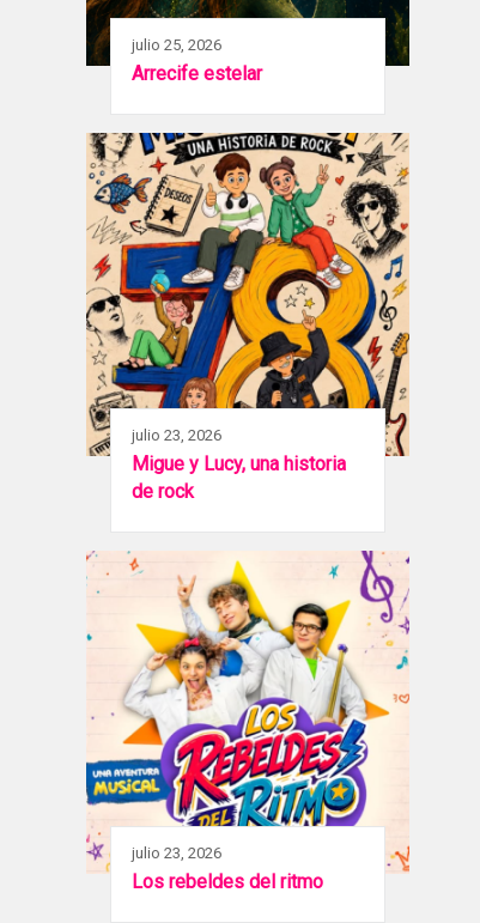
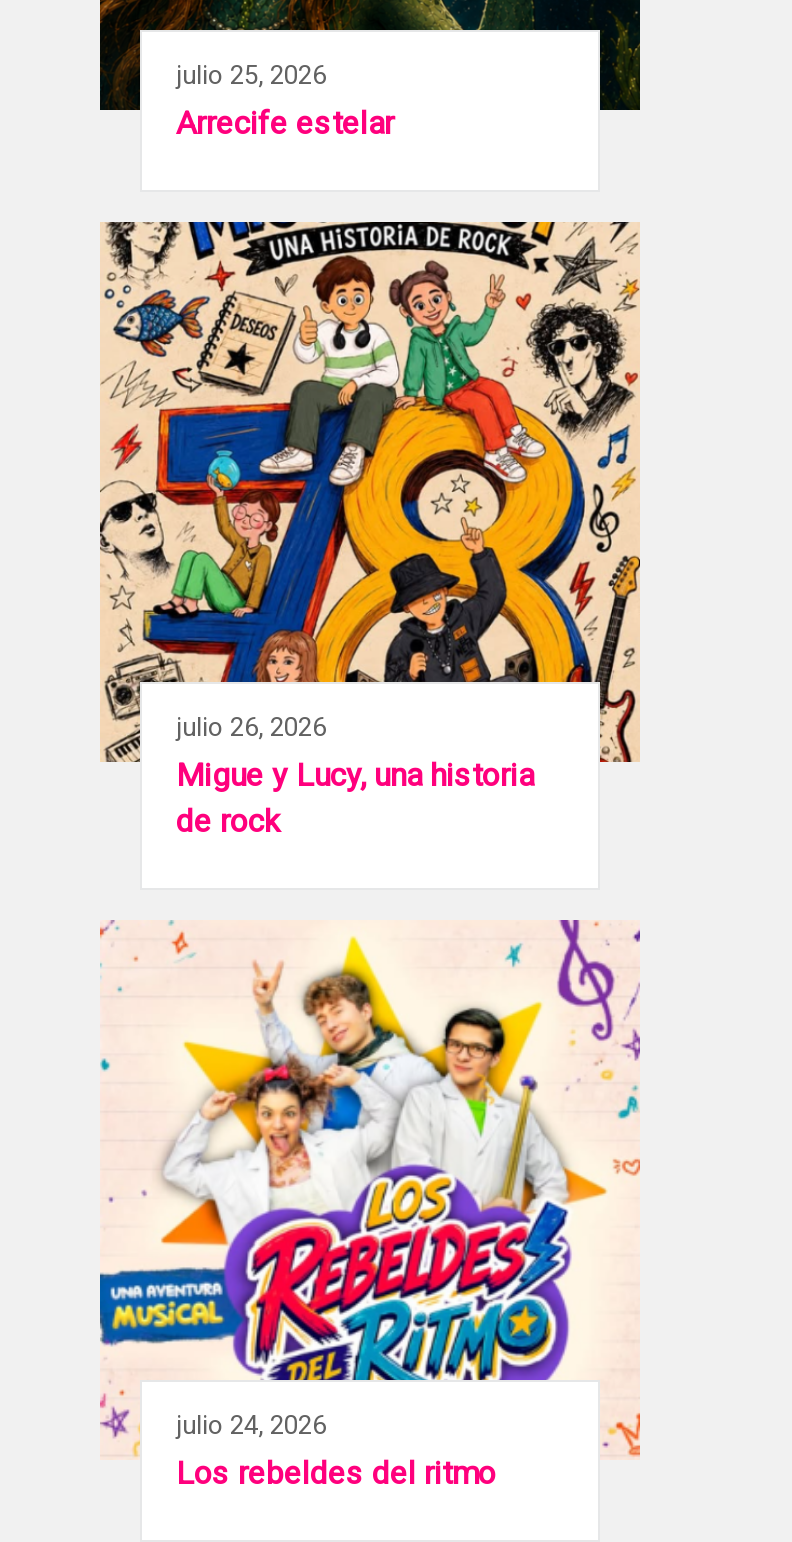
- julio 23, 2026
+ julio 26, 2026

- julio 23, 2026
+ julio 24, 2026
